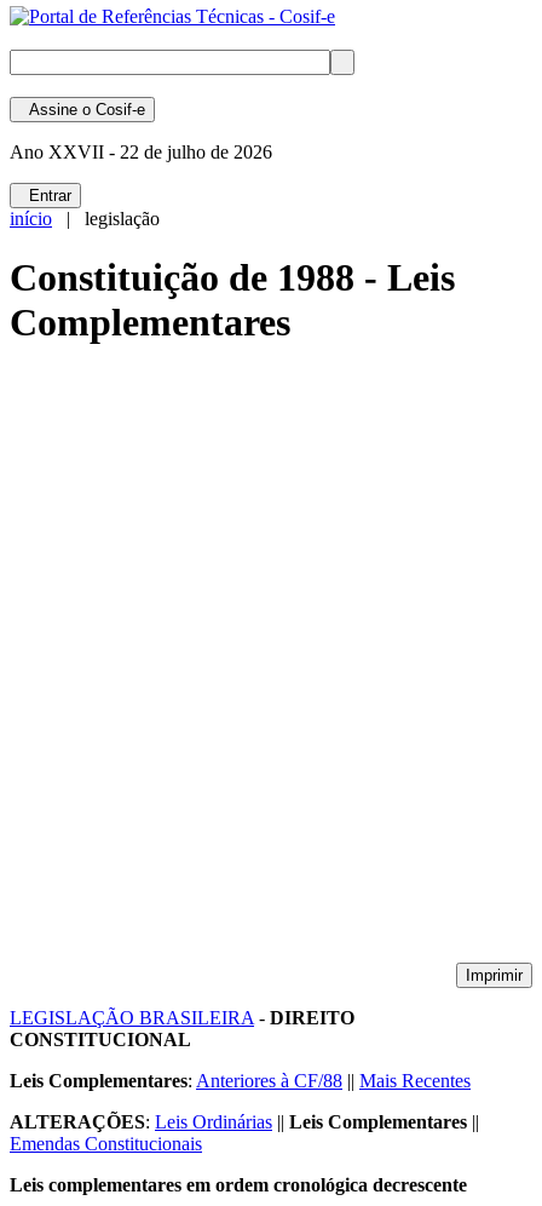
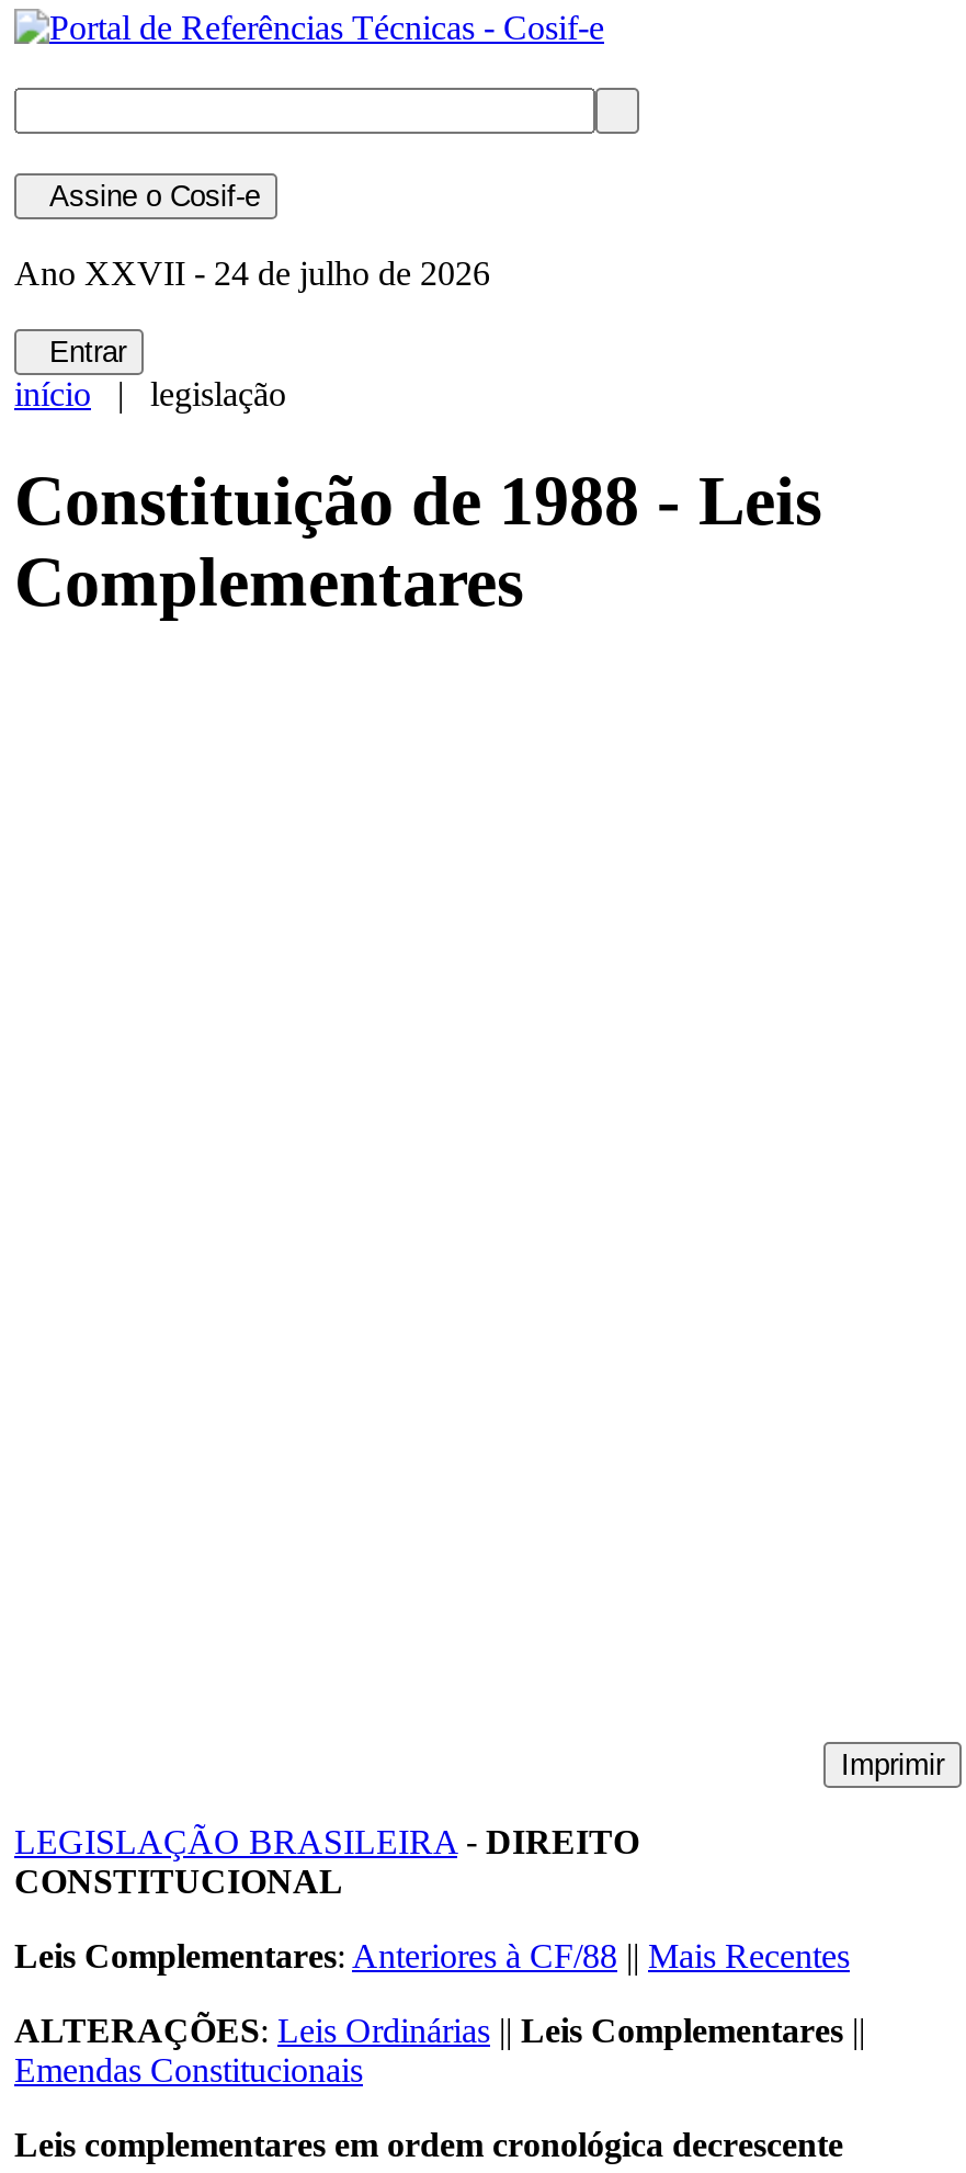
- Ano XXVII - 22 de julho de 2026
+ Ano XXVII - 24 de julho de 2026
